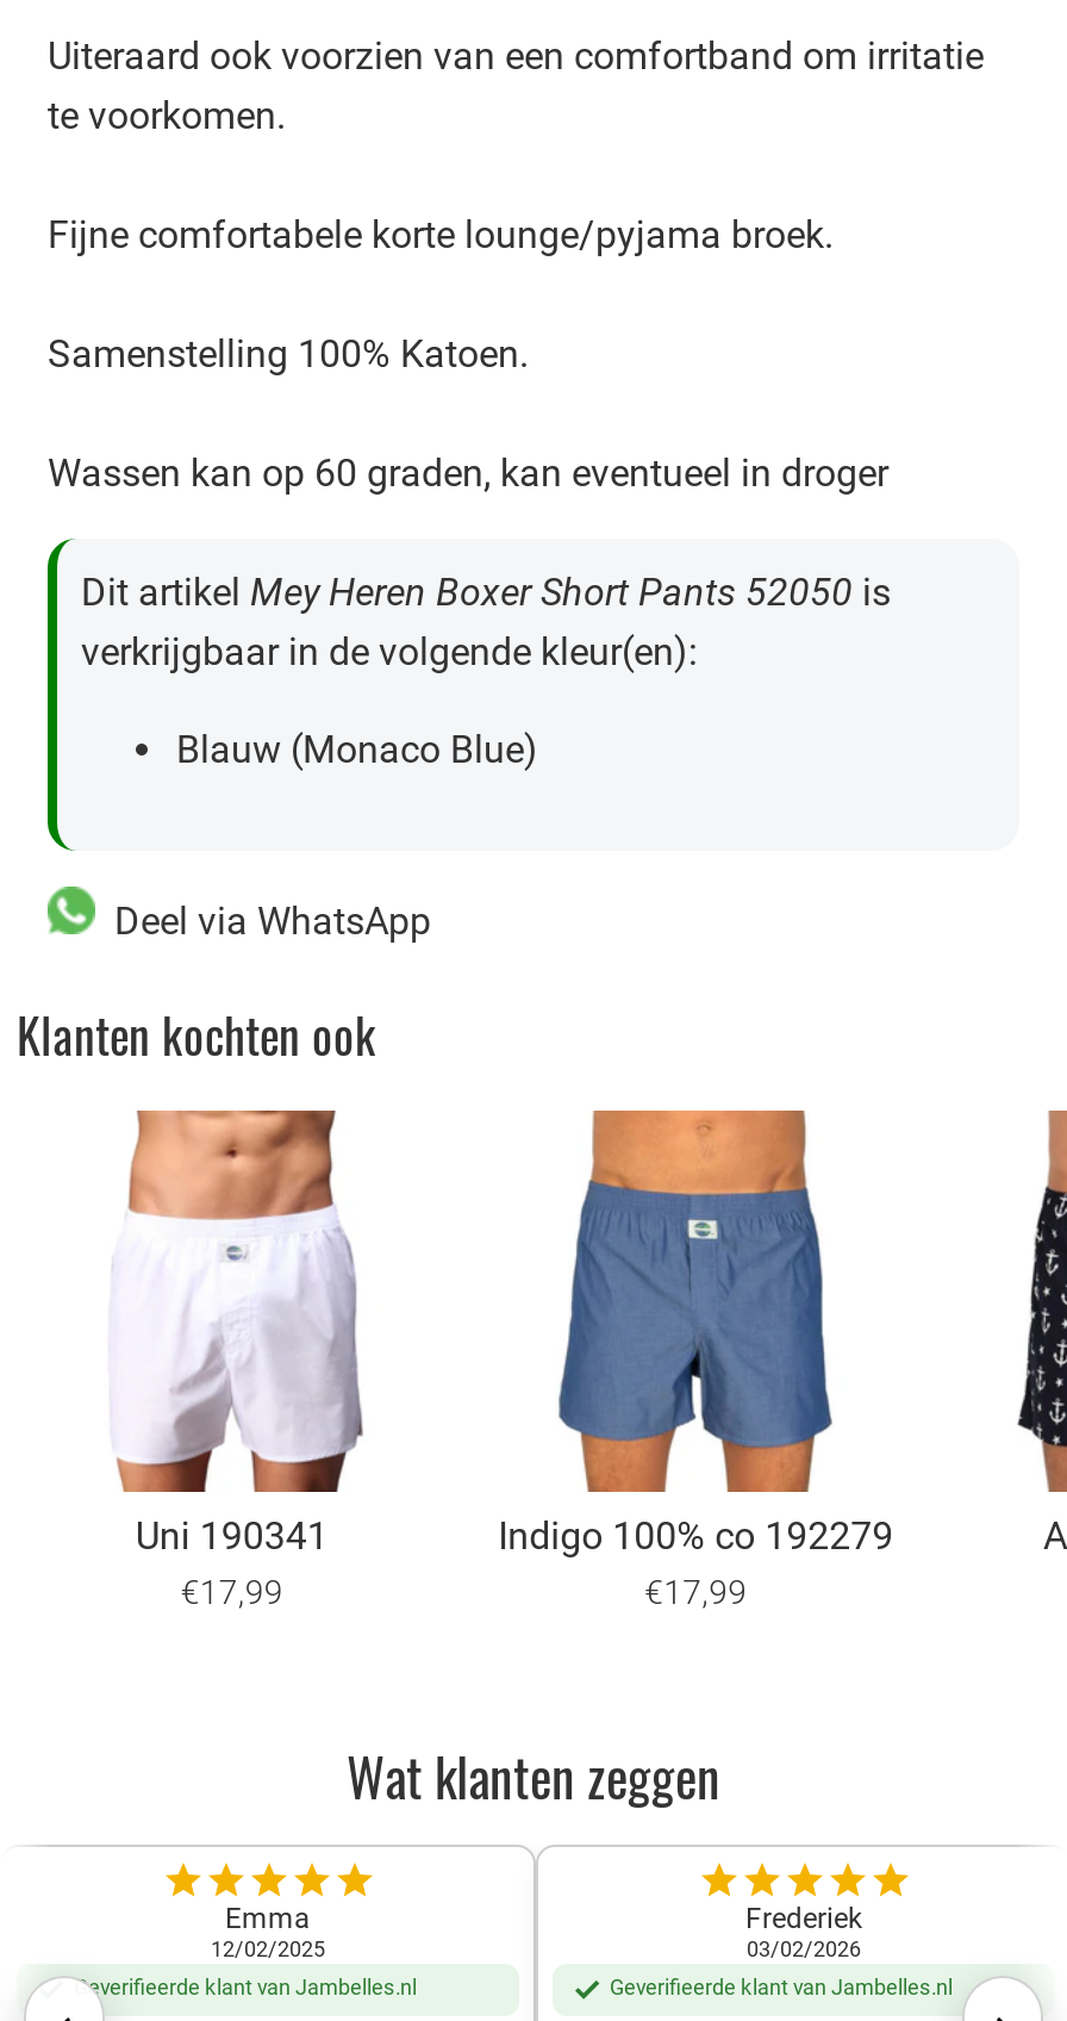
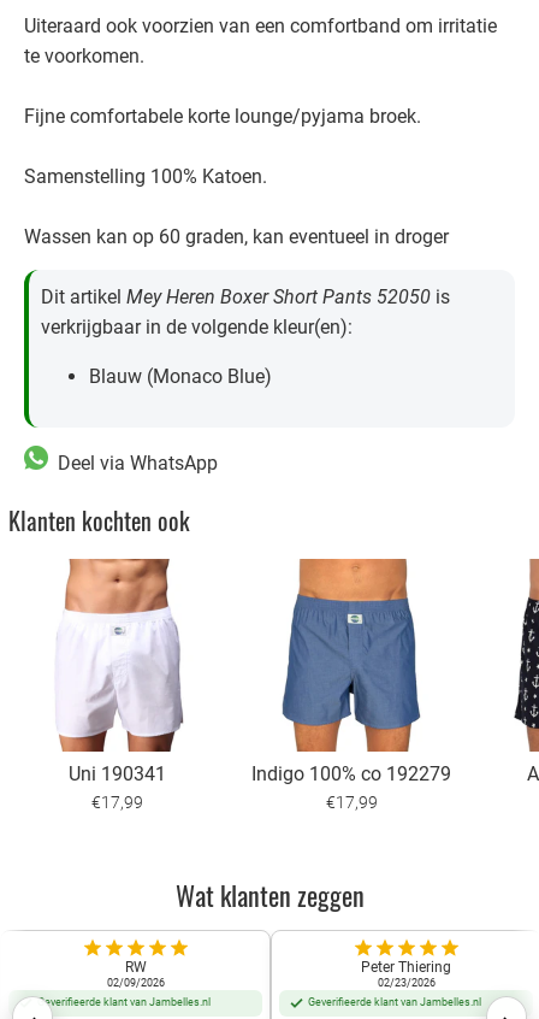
- Emma
- 12/02/2025
+ RW
+ 02/09/2026

- Frederiek
- 03/02/2026
+ Peter Thiering
+ 02/23/2026
